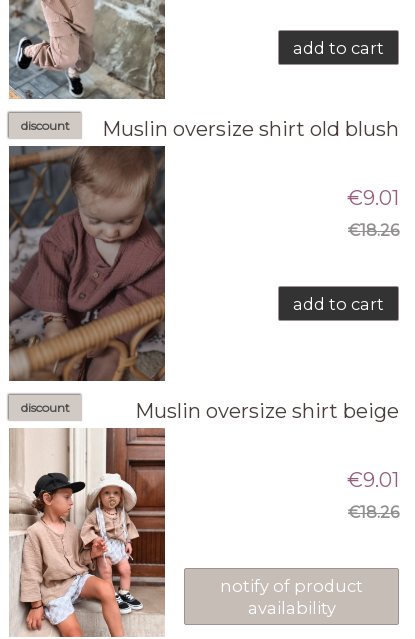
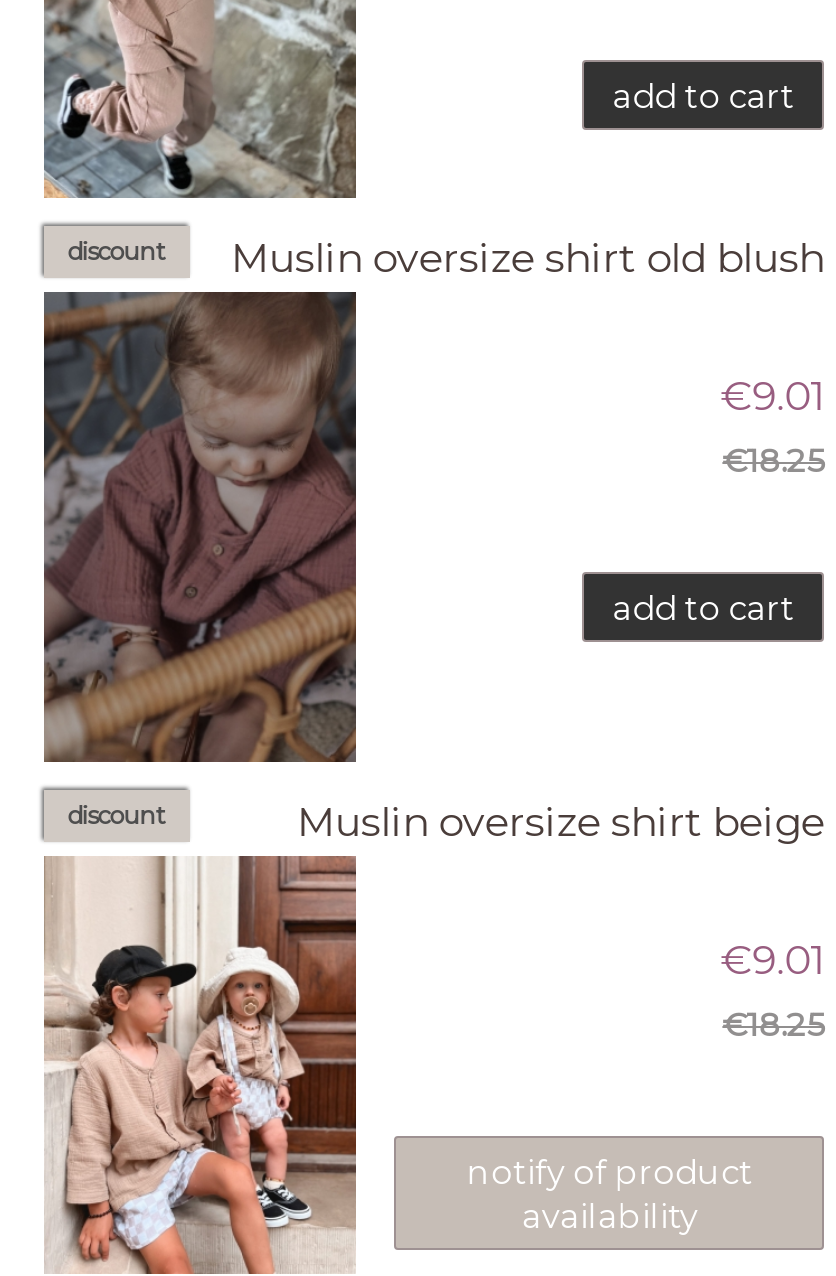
- €18.26
+ €18.25

- €18.26
+ €18.25
